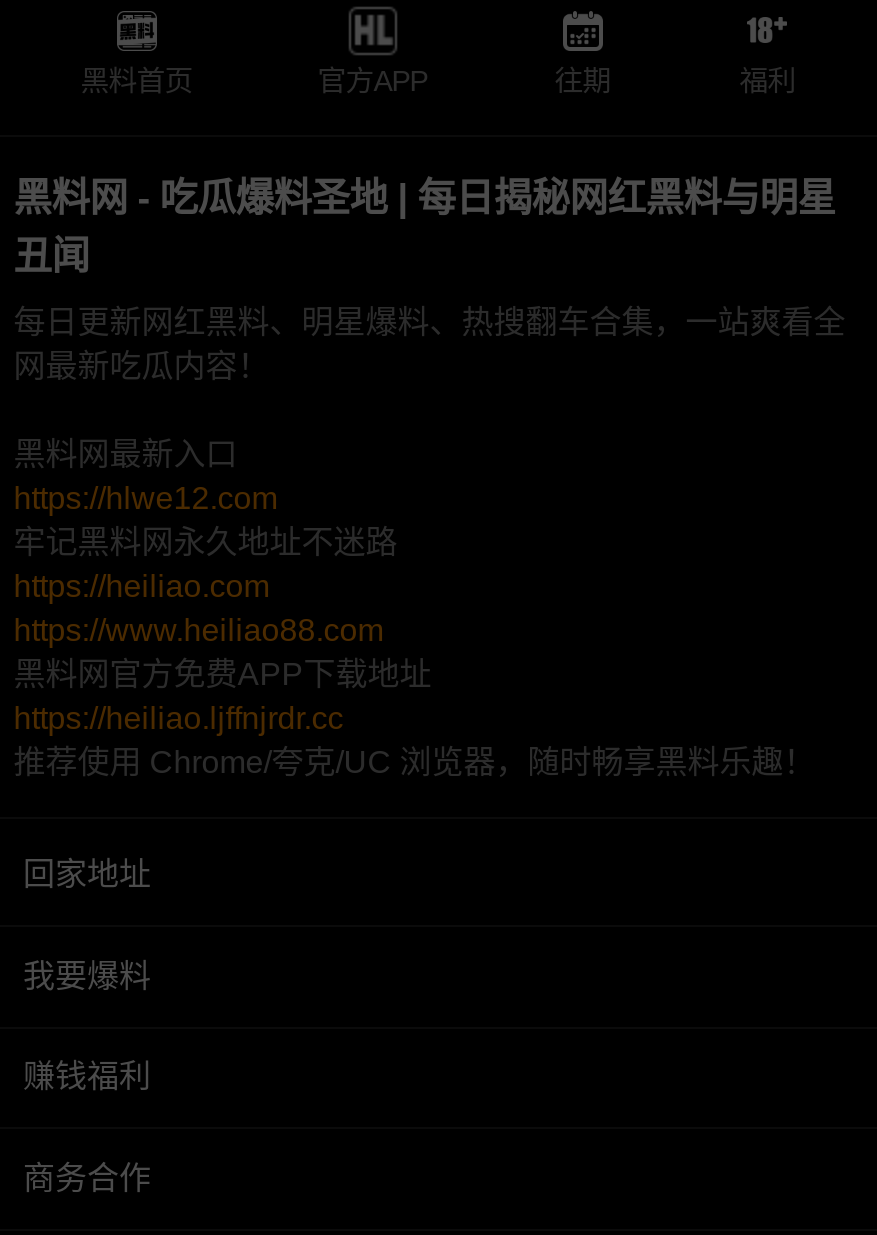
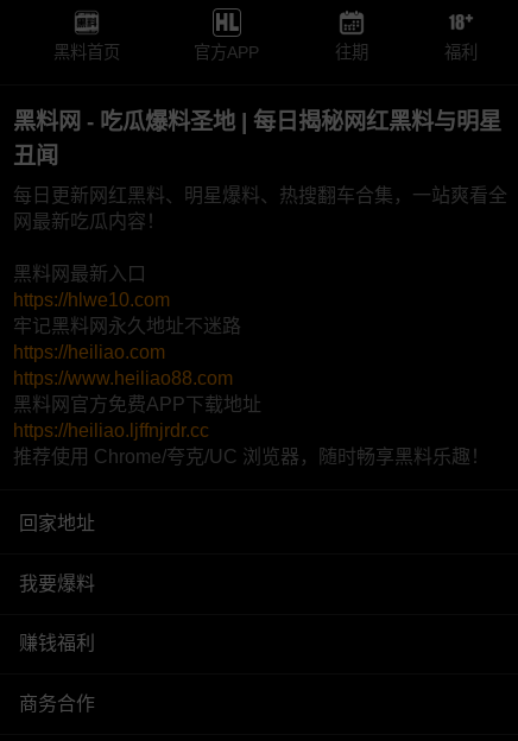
- https://hlwe12.com
+ https://hlwe10.com
